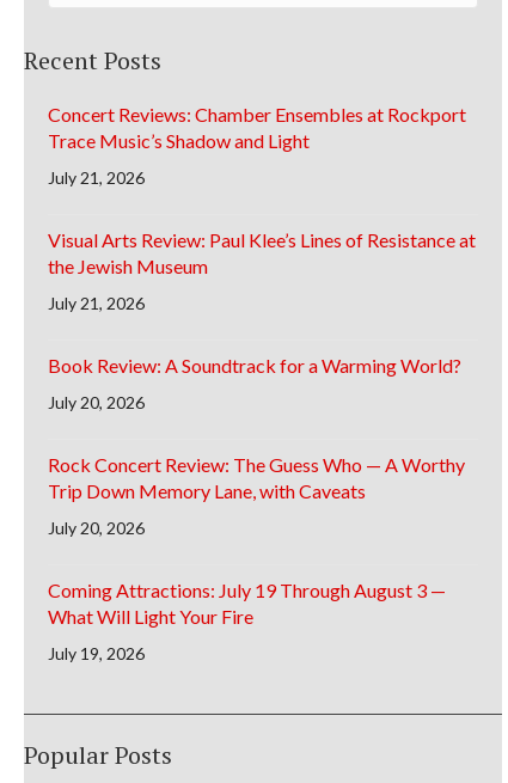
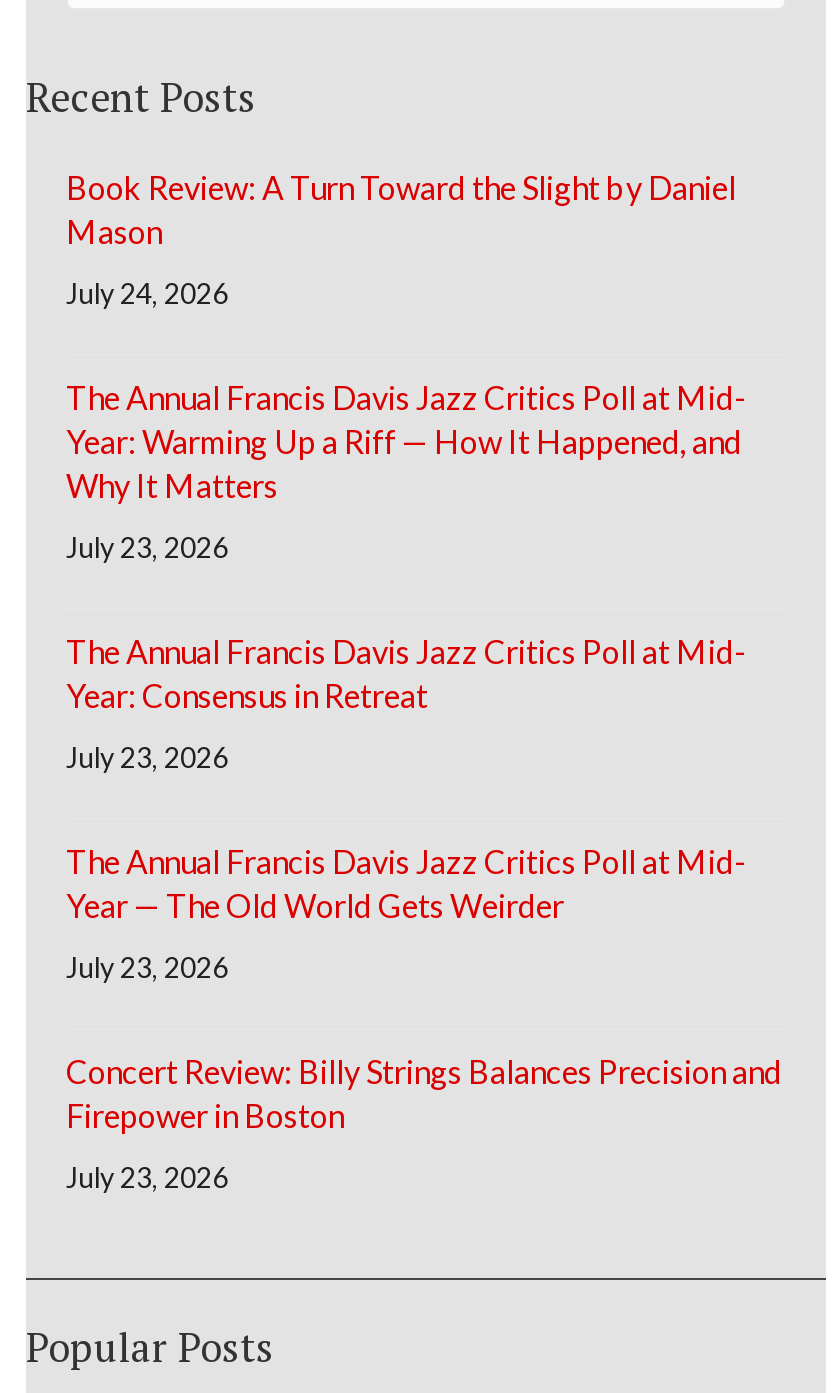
- Concert Reviews: Chamber Ensembles at Rockport
- Trace Music’s Shadow and Light
+ Book Review: A Turn Toward the Slight by Daniel
+ Mason

- July 21, 2026
+ July 24, 2026

- Visual Arts Review: Paul Klee’s Lines of Resistance at
- the Jewish Museum
+ The Annual Francis Davis Jazz Critics Poll at Mid-
+ Year: Warming Up a Riff — How It Happened, and
+ Why It Matters

- July 21, 2026
+ July 23, 2026

- Book Review: A Soundtrack for a Warming World?
+ The Annual Francis Davis Jazz Critics Poll at Mid-
+ Year: Consensus in Retreat

- July 20, 2026
+ July 23, 2026

- Rock Concert Review: The Guess Who — A Worthy
- Trip Down Memory Lane, with Caveats
+ The Annual Francis Davis Jazz Critics Poll at Mid-
+ Year — The Old World Gets Weirder

- July 20, 2026
+ July 23, 2026

- Coming Attractions: July 19 Through August 3 —
- What Will Light Your Fire
+ Concert Review: Billy Strings Balances Precision and
+ Firepower in Boston

- July 19, 2026
+ July 23, 2026
